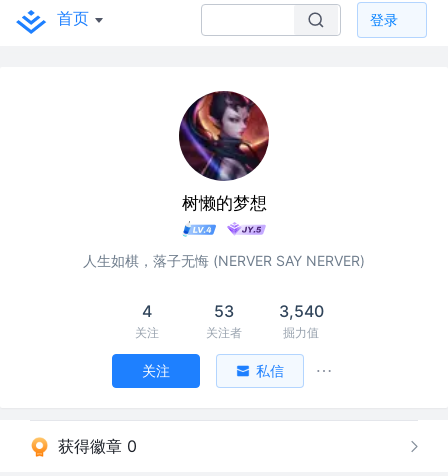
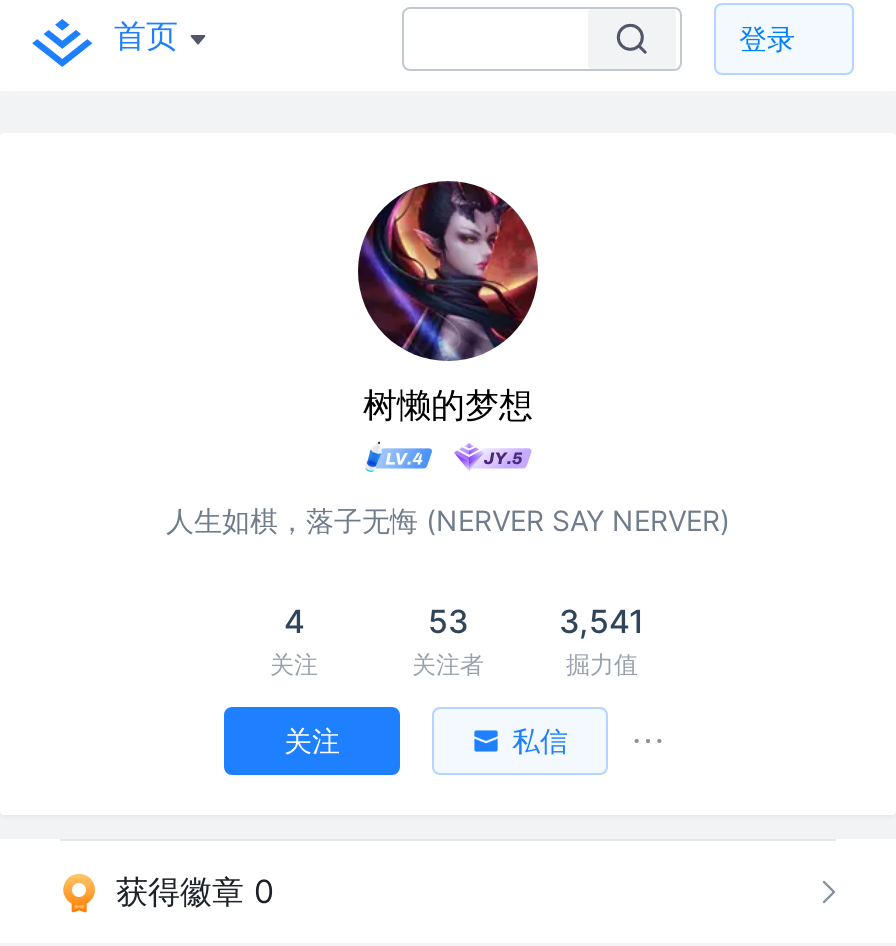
- 3,540
+ 3,541
